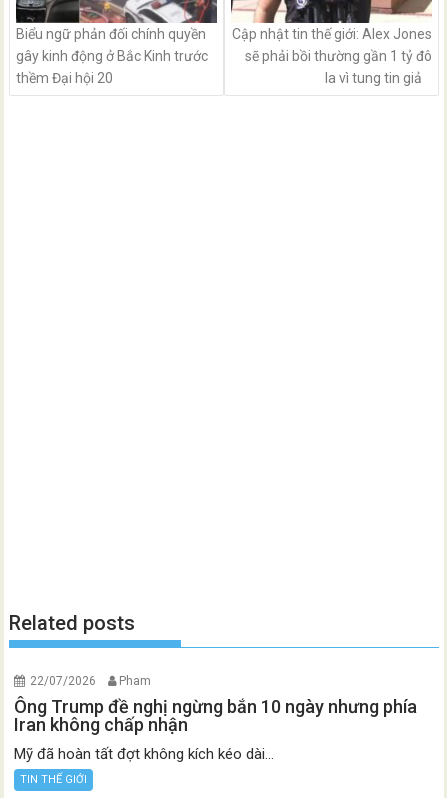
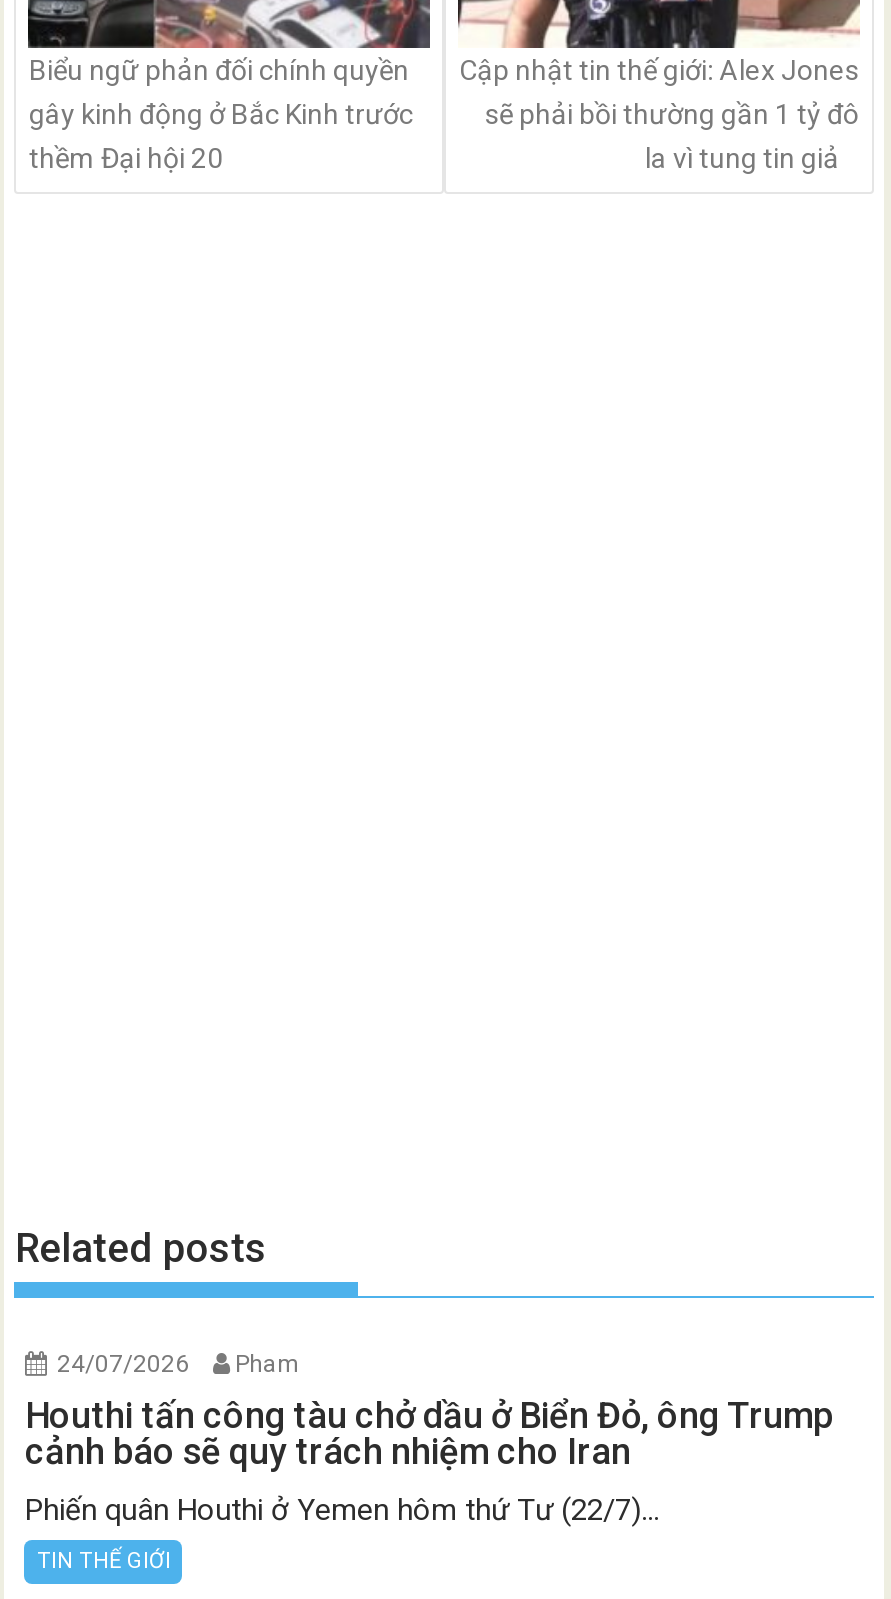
- 22/07/2026 Pham
+ 24/07/2026 Pham

- Ông Trump đề nghị ngừng bắn 10 ngày nhưng phía
- Iran không chấp nhận
+ Houthi tấn công tàu chở dầu ở Biển Đỏ, ông Trump
+ cảnh báo sẽ quy trách nhiệm cho Iran

- Mỹ đã hoàn tất đợt không kích kéo dài...
+ Phiến quân Houthi ở Yemen hôm thứ Tư (22/7)...
